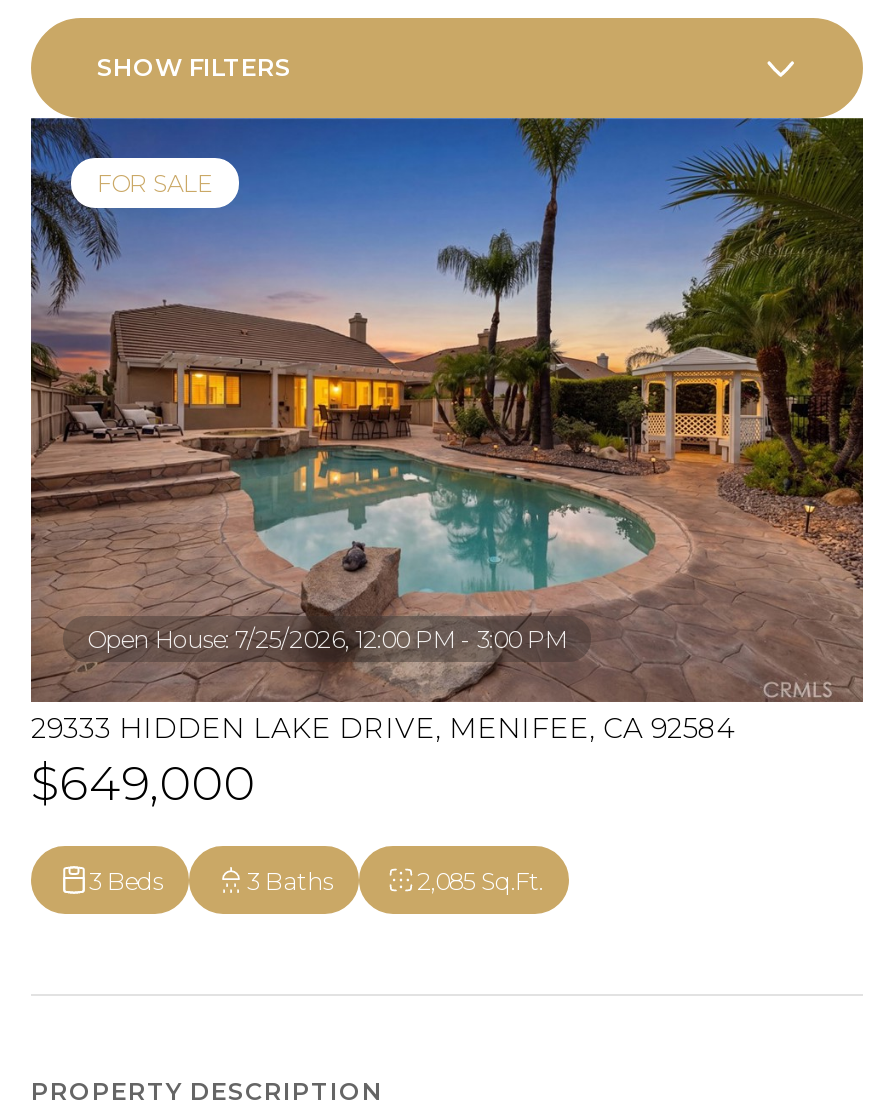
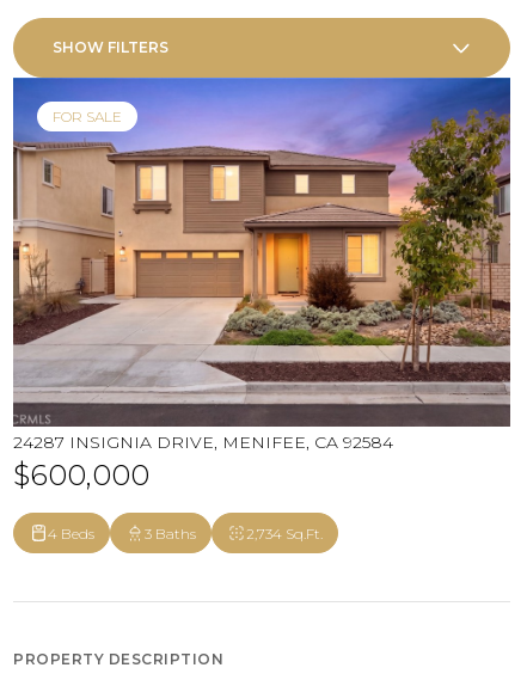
- [image]
- Open House: 7/25/2026, 12:00 PM - 3:00 PM
- 29333 HIDDEN LAKE DRIVE, MENIFEE, CA 92584
- $649,000
- 3 Beds
+ [image]
+ 24287 INSIGNIA DRIVE, MENIFEE, CA 92584
+ $600,000
+ 4 Beds

- 2,085 Sq.Ft.
+ 2,734 Sq.Ft.
